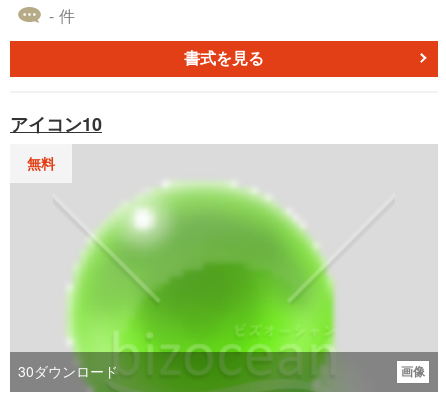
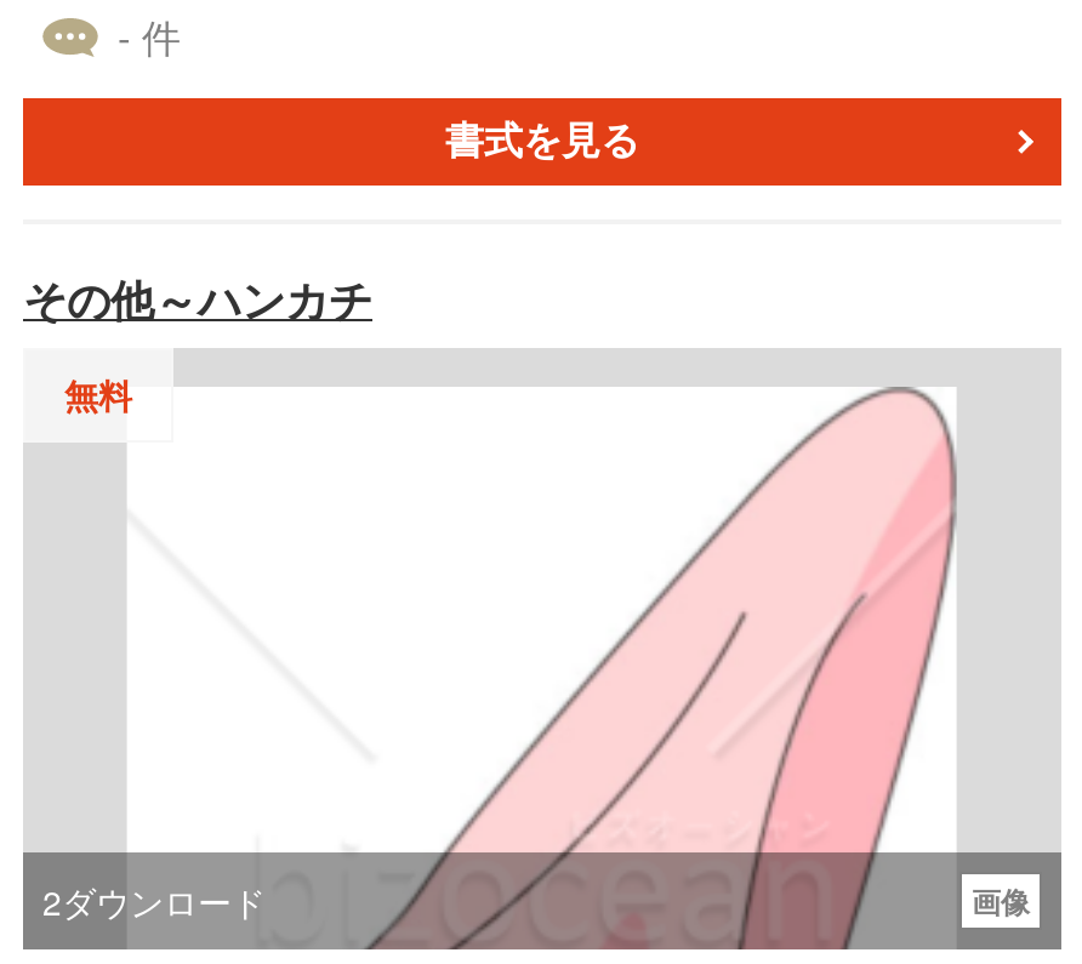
- アイコン10
+ その他～ハンカチ

- [image]
- 30ダウンロード
+ [image]
+ 2ダウンロード
